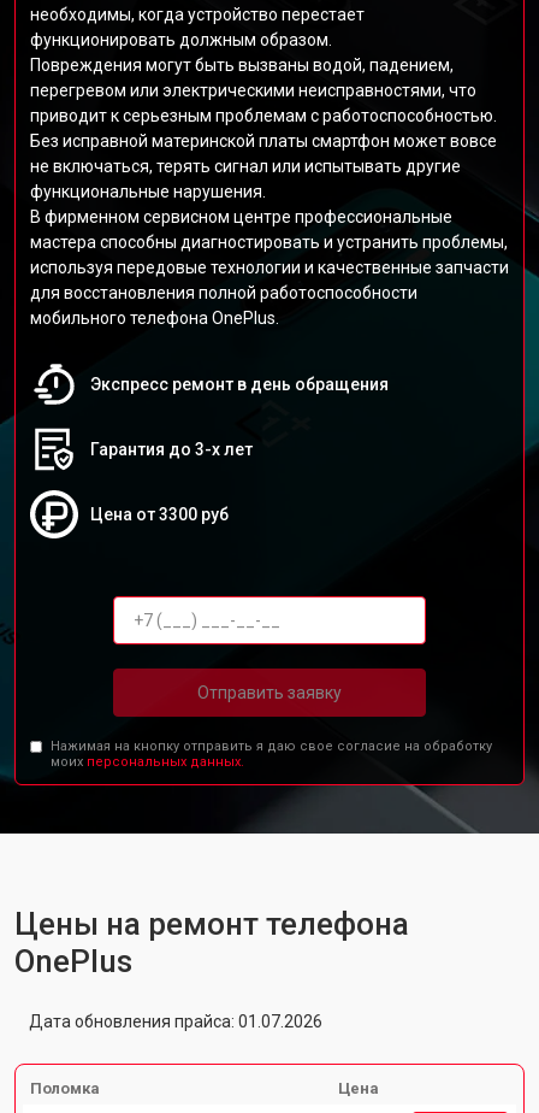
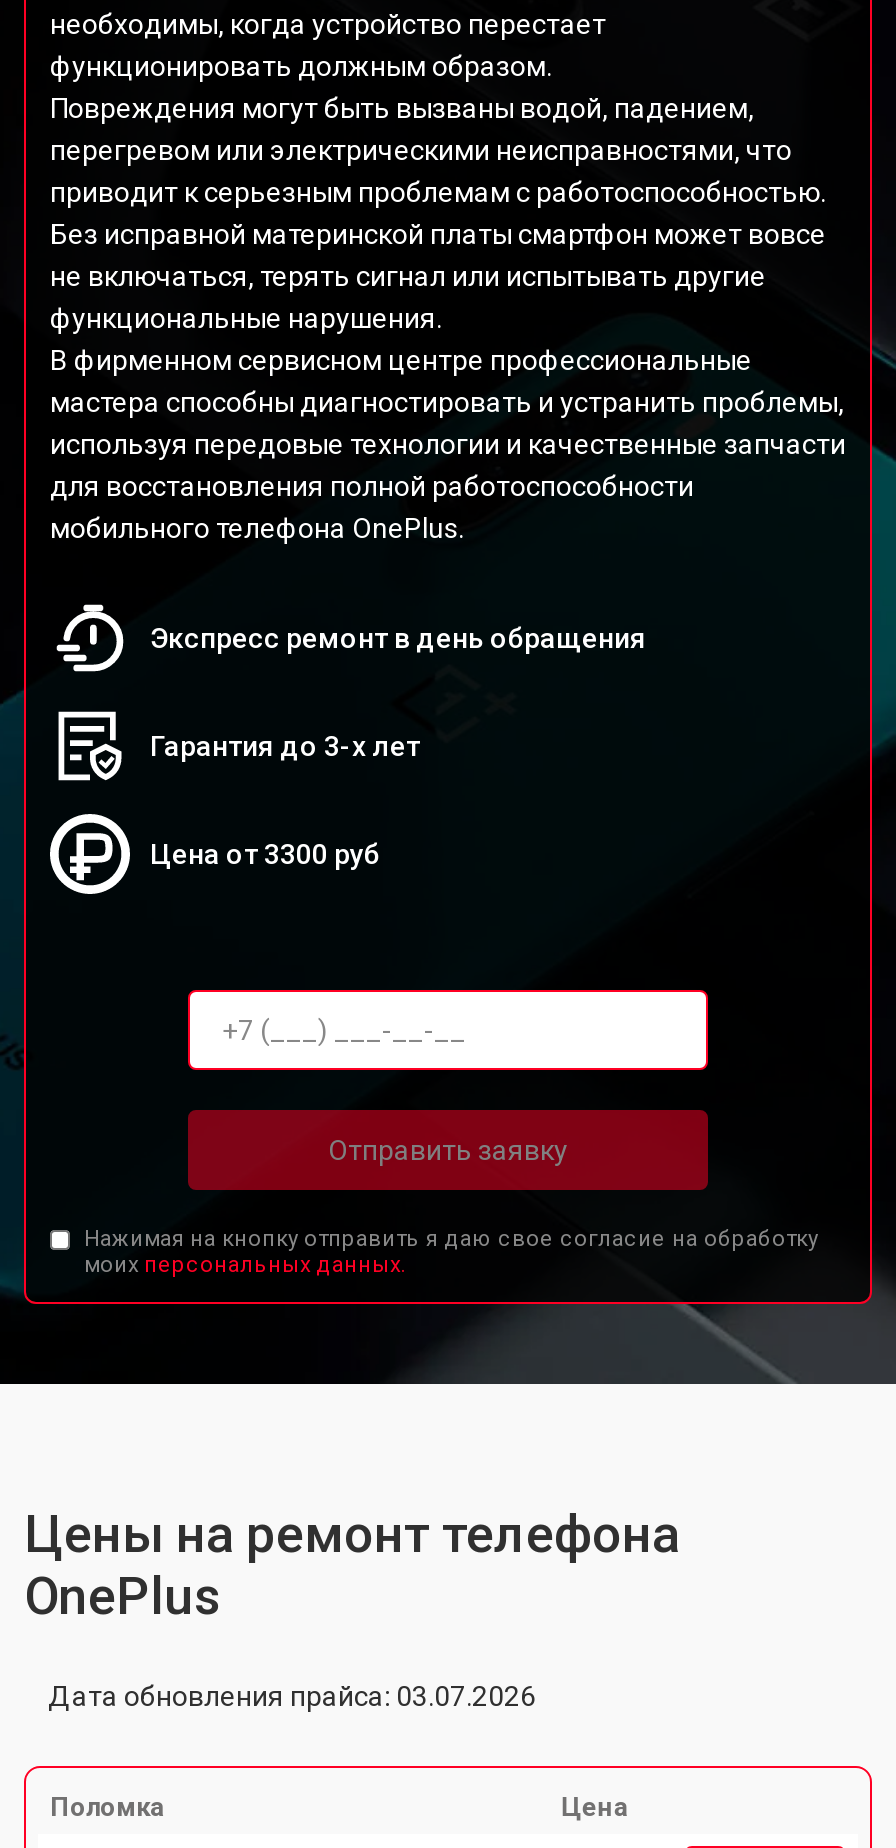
- Дата обновления прайса: 01.07.2026
+ Дата обновления прайса: 03.07.2026
